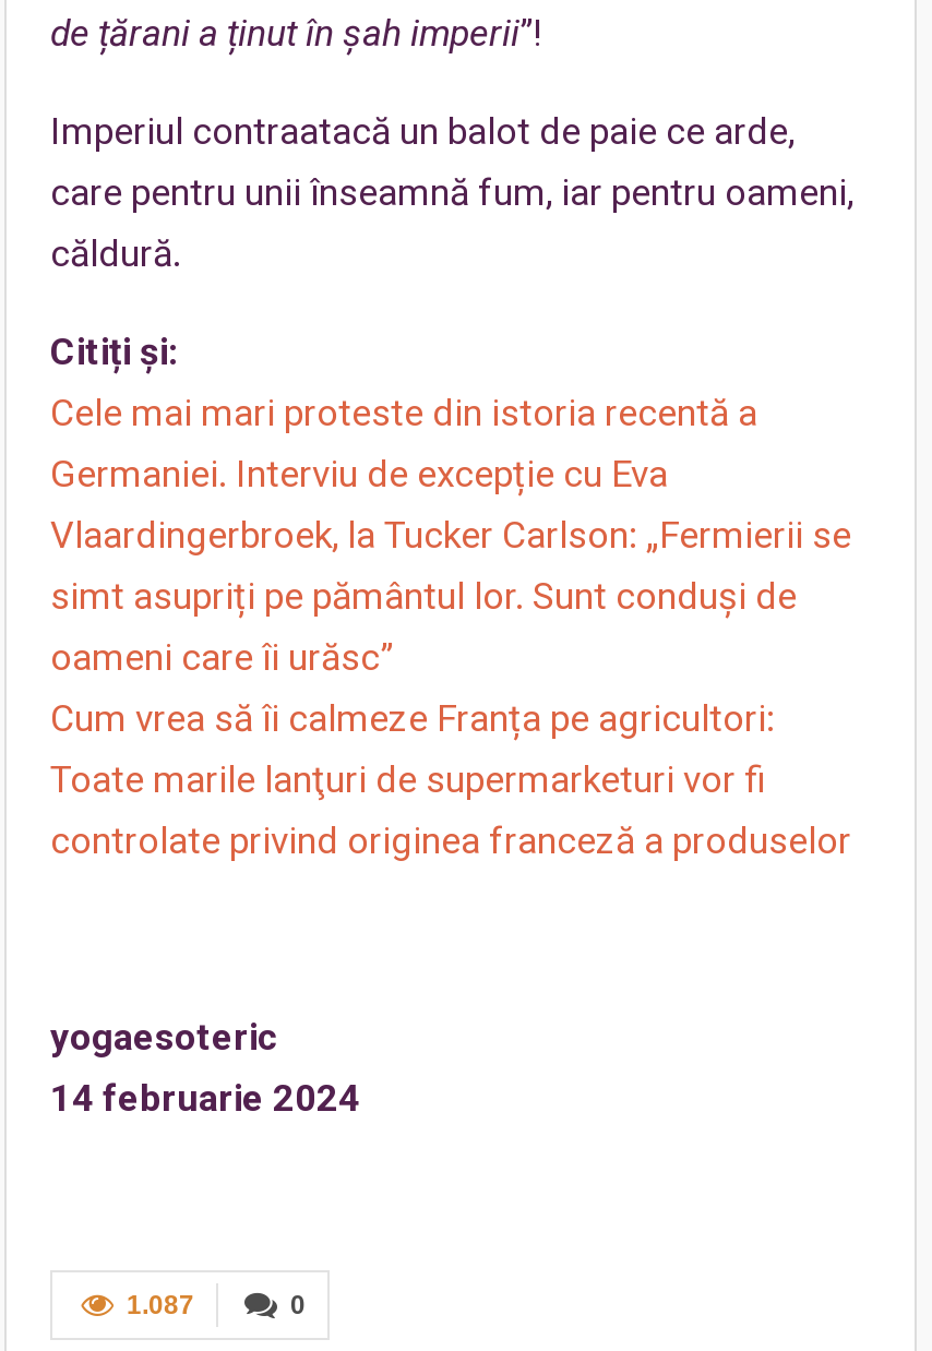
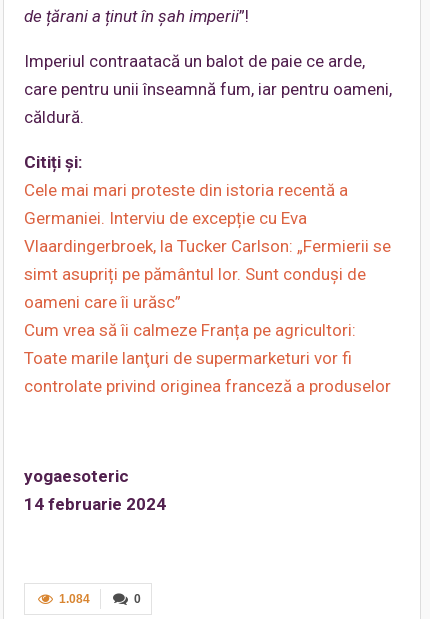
- 1.087
+ 1.084
